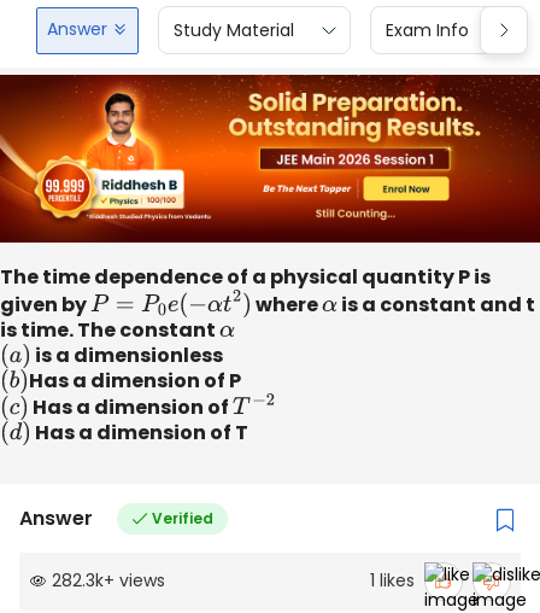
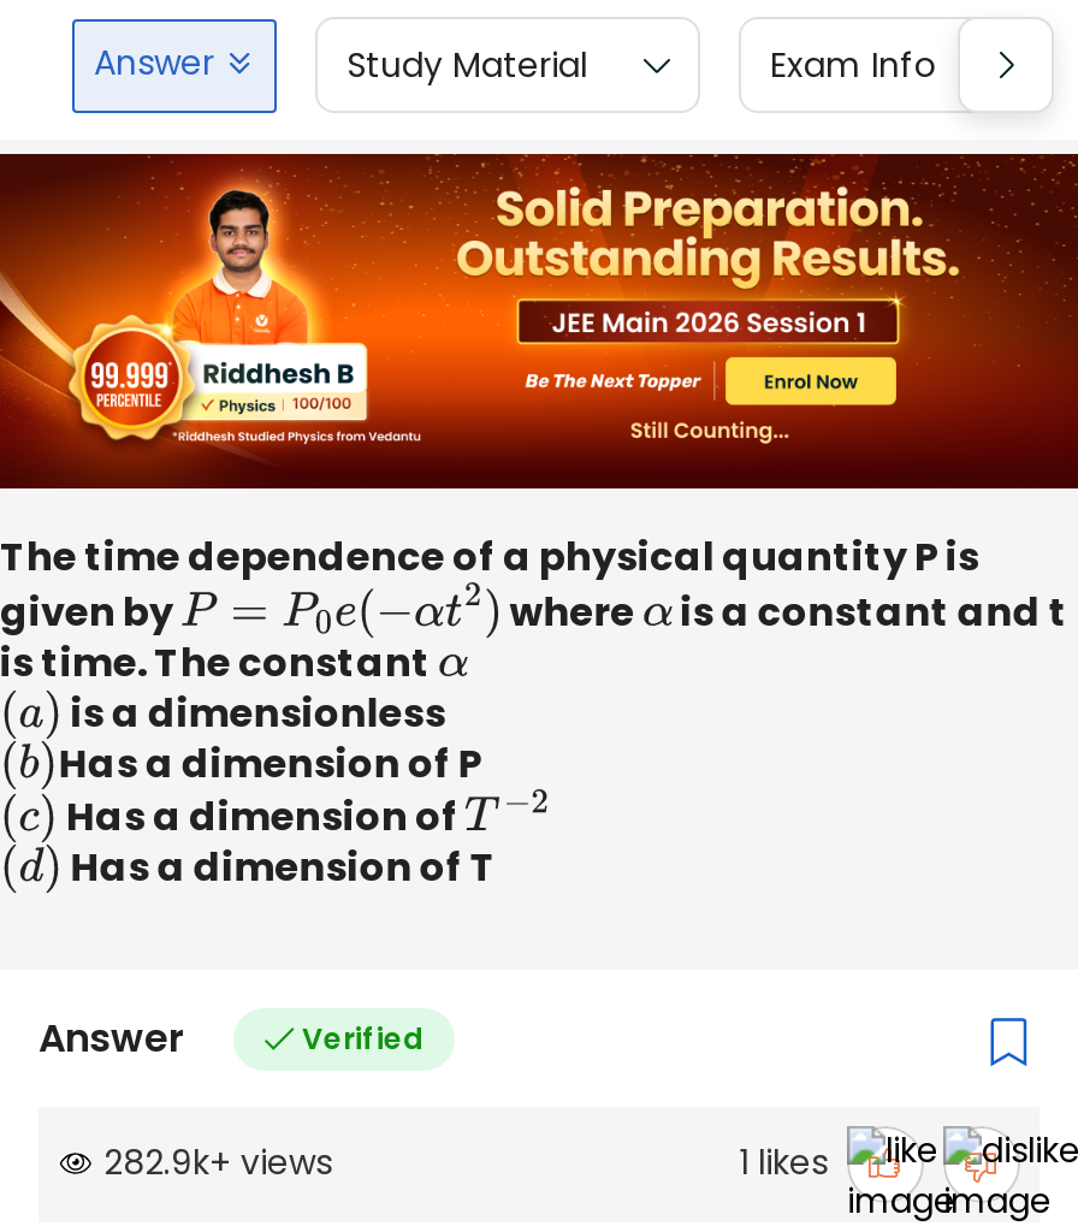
- 282.3k+ views
+ 282.9k+ views
